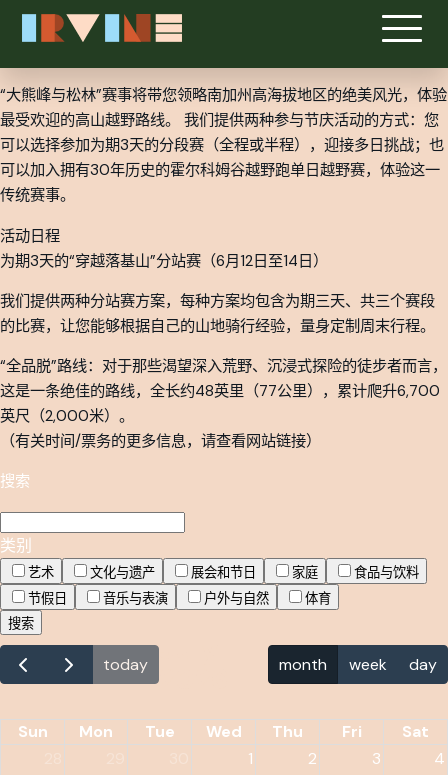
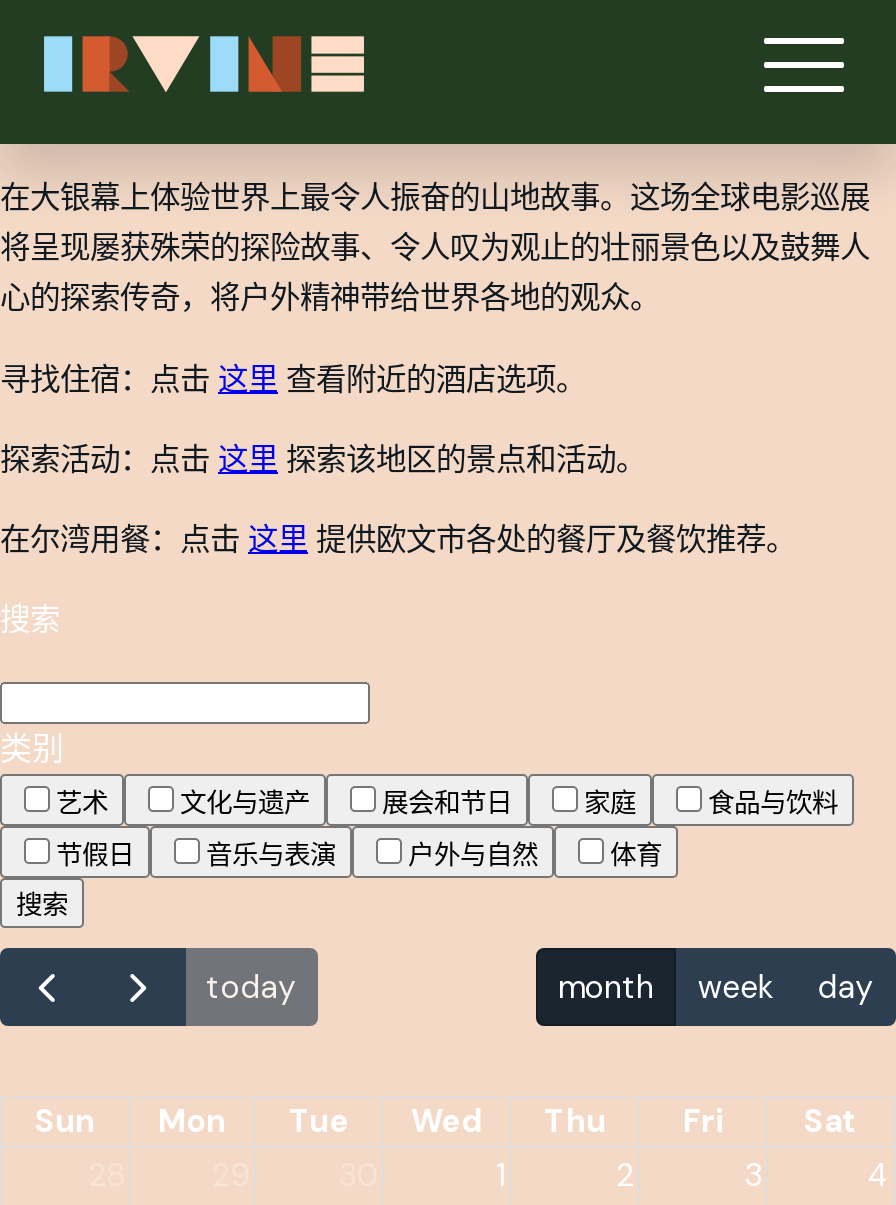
- “大熊峰与松林”赛事将带您领略南加州高海拔地区的绝美风光，体验
- 最受欢迎的高山越野路线。 我们提供两种参与节庆活动的方式：您
- 可以选择参加为期3天的分段赛（全程或半程），迎接多日挑战；也
- 可以加入拥有30年历史的霍尔科姆谷越野跑单日越野赛，体验这一
- 传统赛事。
+ 在大银幕上体验世界上最令人振奋的山地故事。这场全球电影巡展
+ 将呈现屡获殊荣的探险故事、令人叹为观止的壮丽景色以及鼓舞人
+ 心的探索传奇，将户外精神带给世界各地的观众。

- 活动日程
- 为期3天的“穿越落基山”分站赛（6月12日至14日）
+ 寻找住宿：点击这里查看附近的酒店选项。

- 我们提供两种分站赛方案，每种方案均包含为期三天、共三个赛段
- 的比赛，让您能够根据自己的山地骑行经验，量身定制周末行程。
+ 探索活动：点击这里探索该地区的景点和活动。

- “全品脱”路线：对于那些渴望深入荒野、沉浸式探险的徒步者而言，
- 这是一条绝佳的路线，全长约48英里（77公里），累计爬升6,700
- 英尺（2,000米）。
- （有关时间/票务的更多信息，请查看网站链接）
+ 在尔湾用餐：点击这里提供欧文市各处的餐厅及餐饮推荐。
